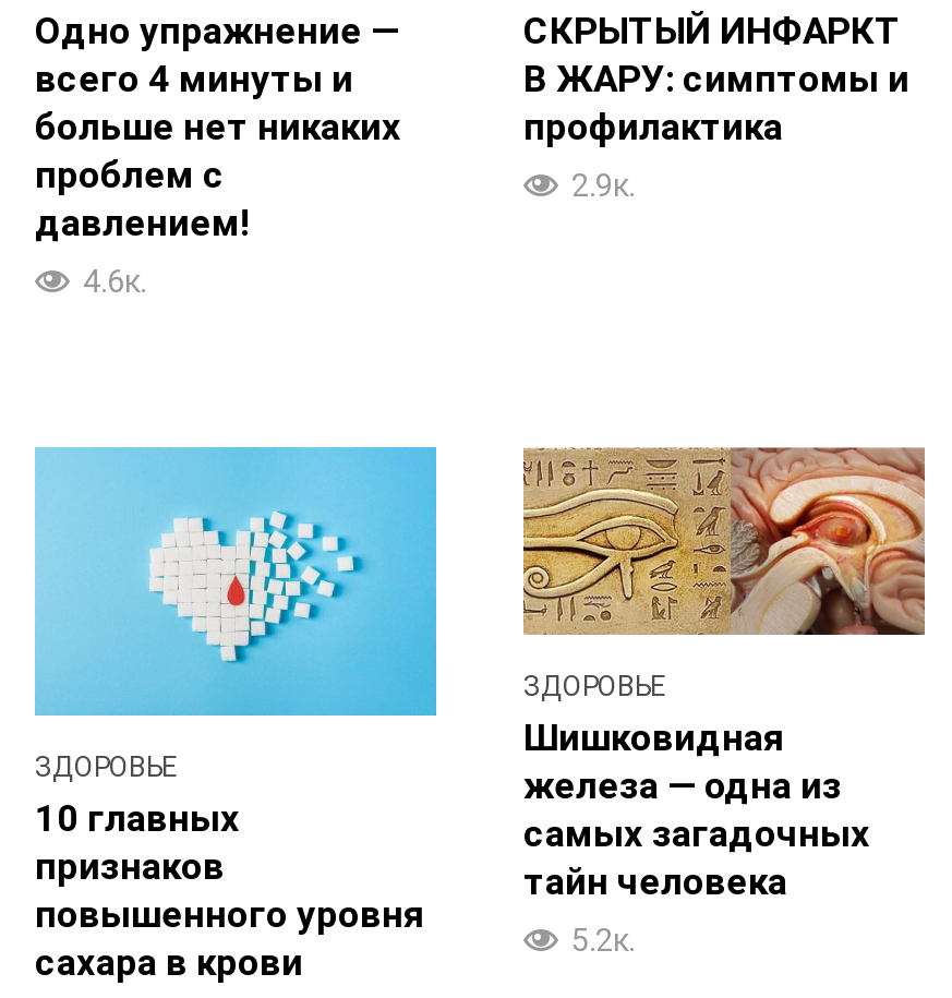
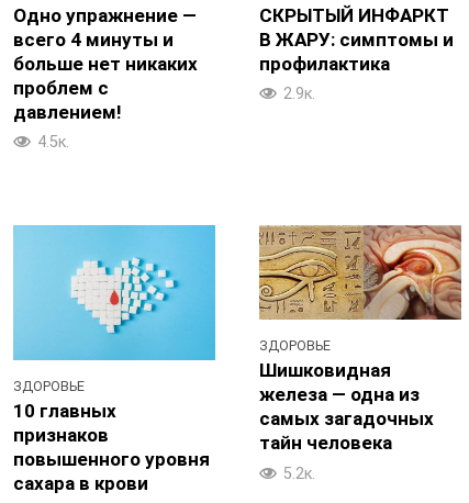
- 4.6к.
+ 4.5к.
